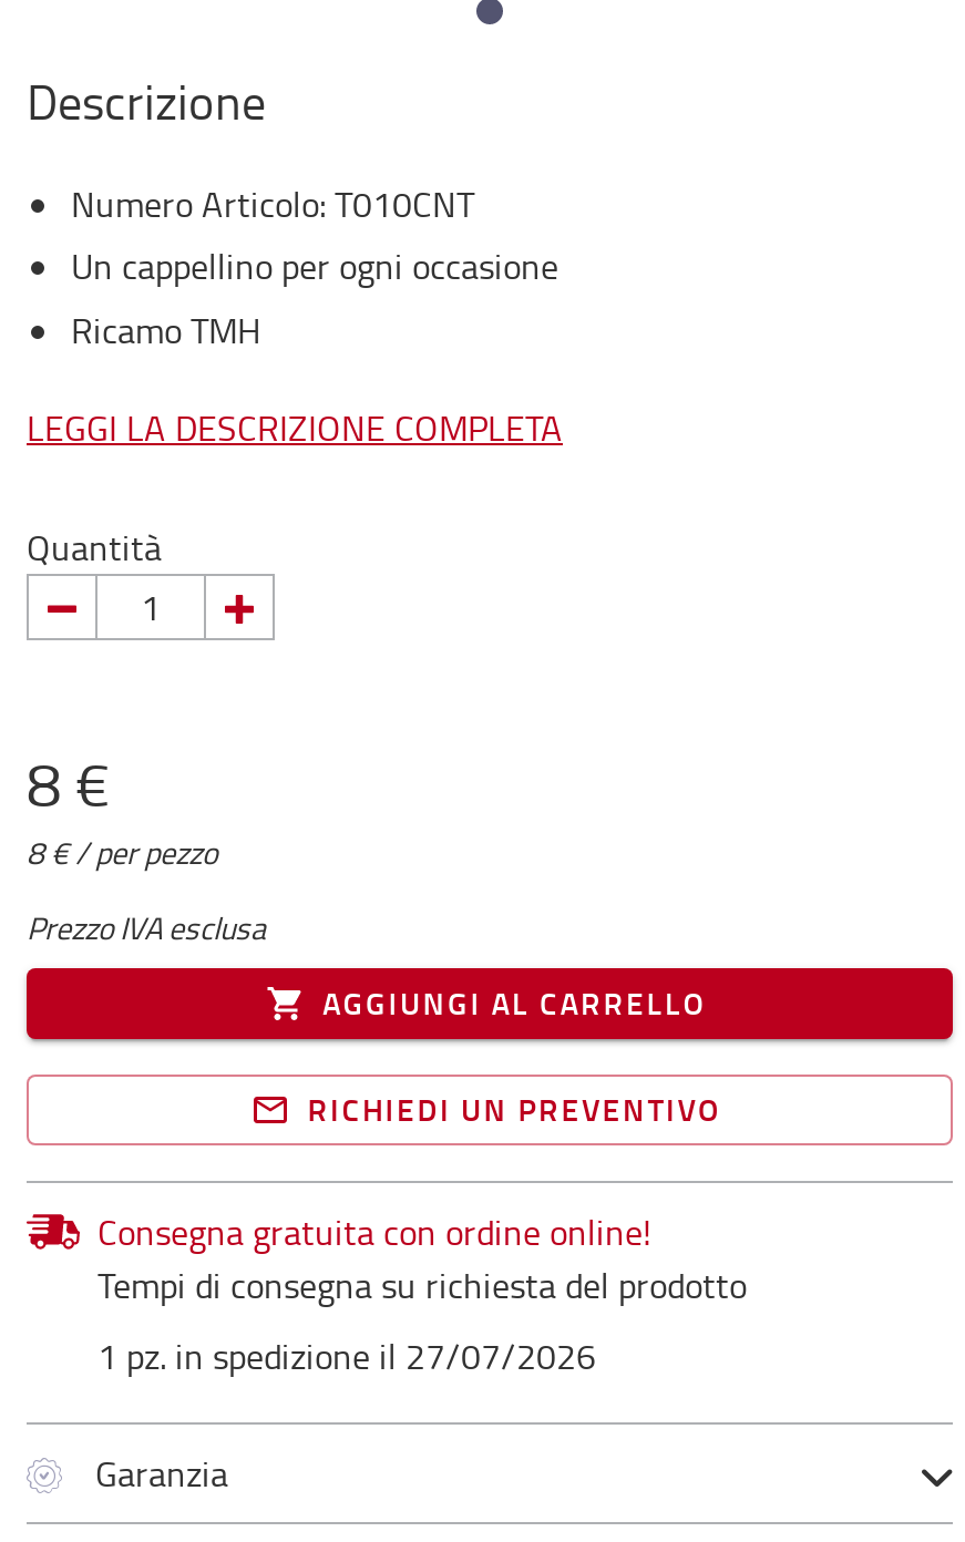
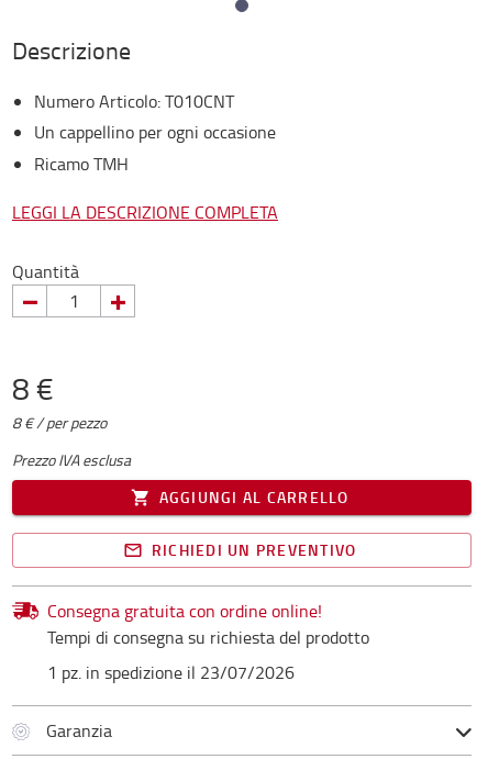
- 1 pz. in spedizione il 27/07/2026
+ 1 pz. in spedizione il 23/07/2026
